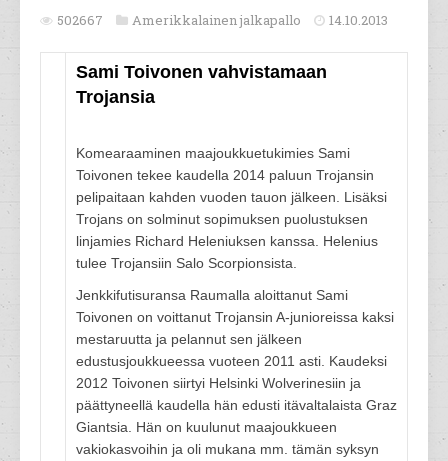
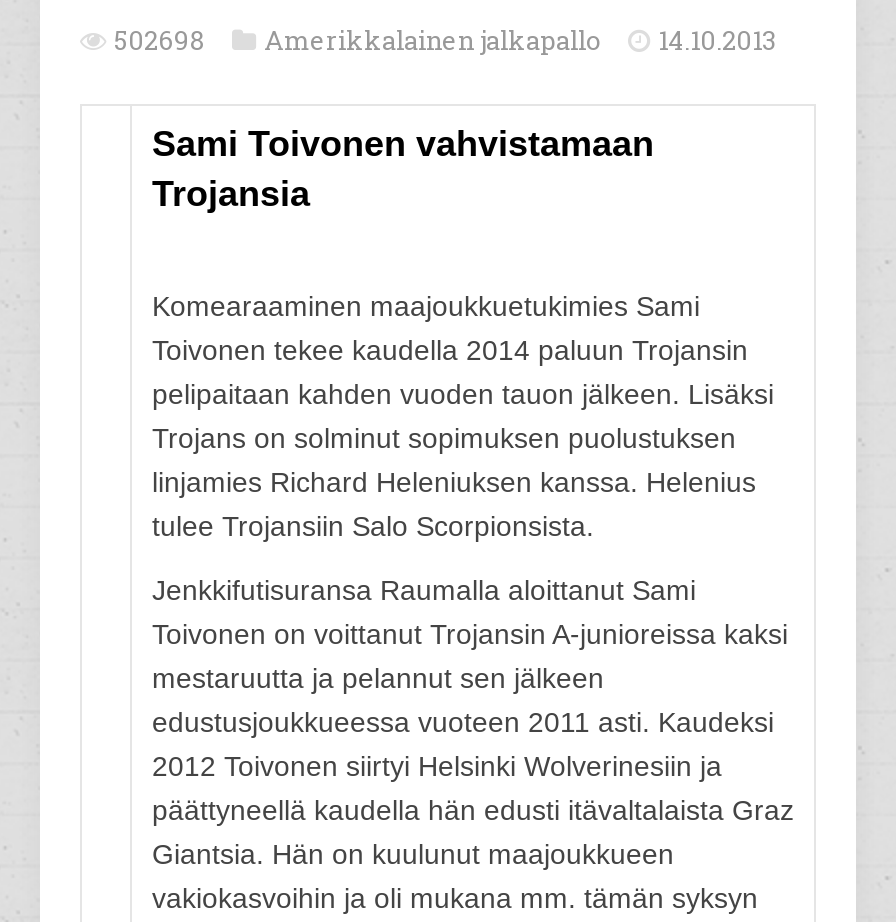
- 502667 Amerikkalainen jalkapallo 14.10.2013
+ 502698 Amerikkalainen jalkapallo 14.10.2013
